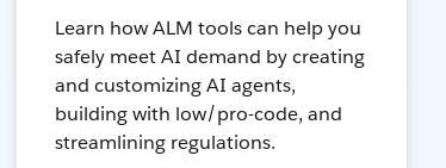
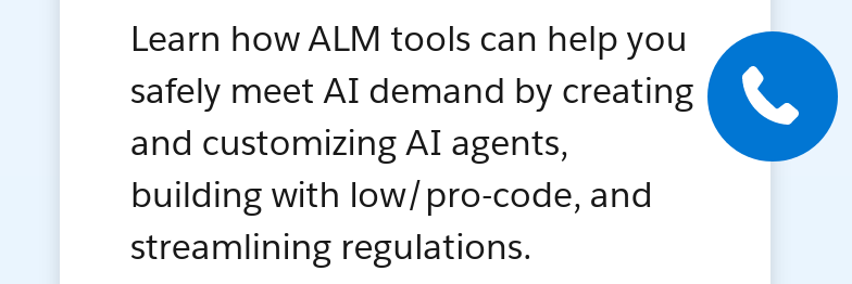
+ [image]
